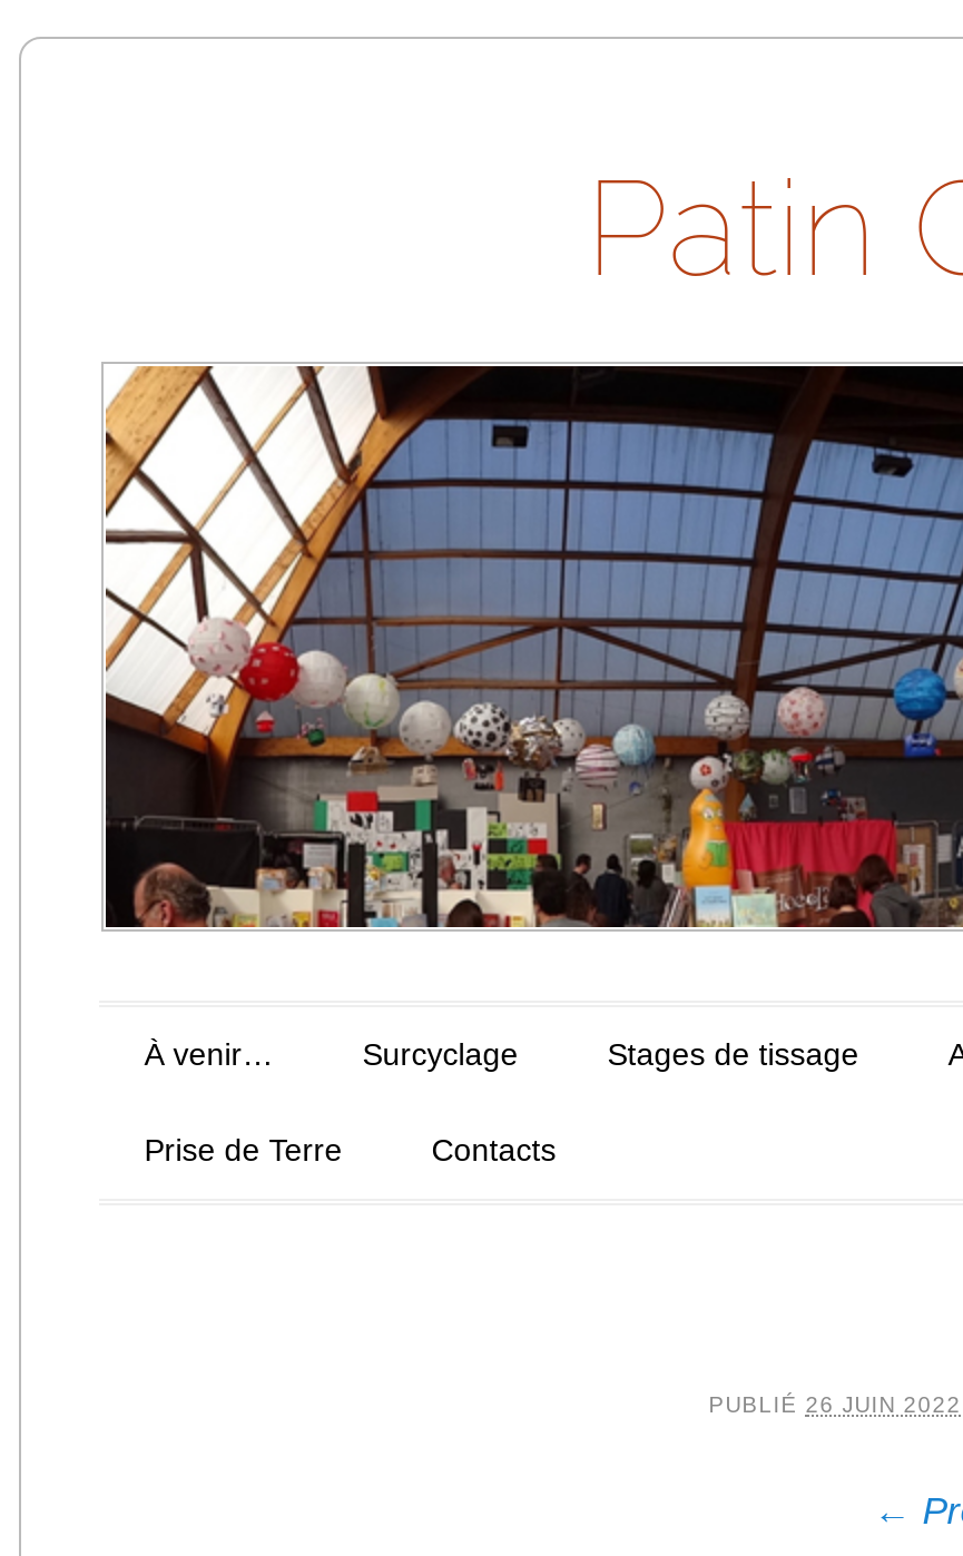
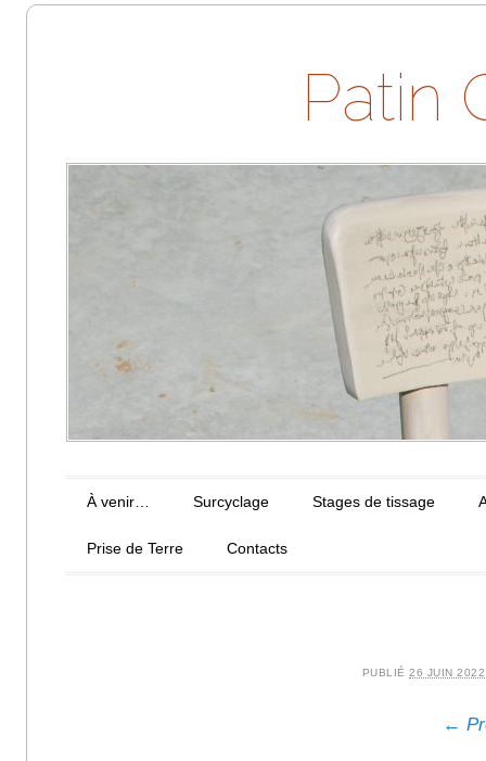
- [image]
+ [image]
